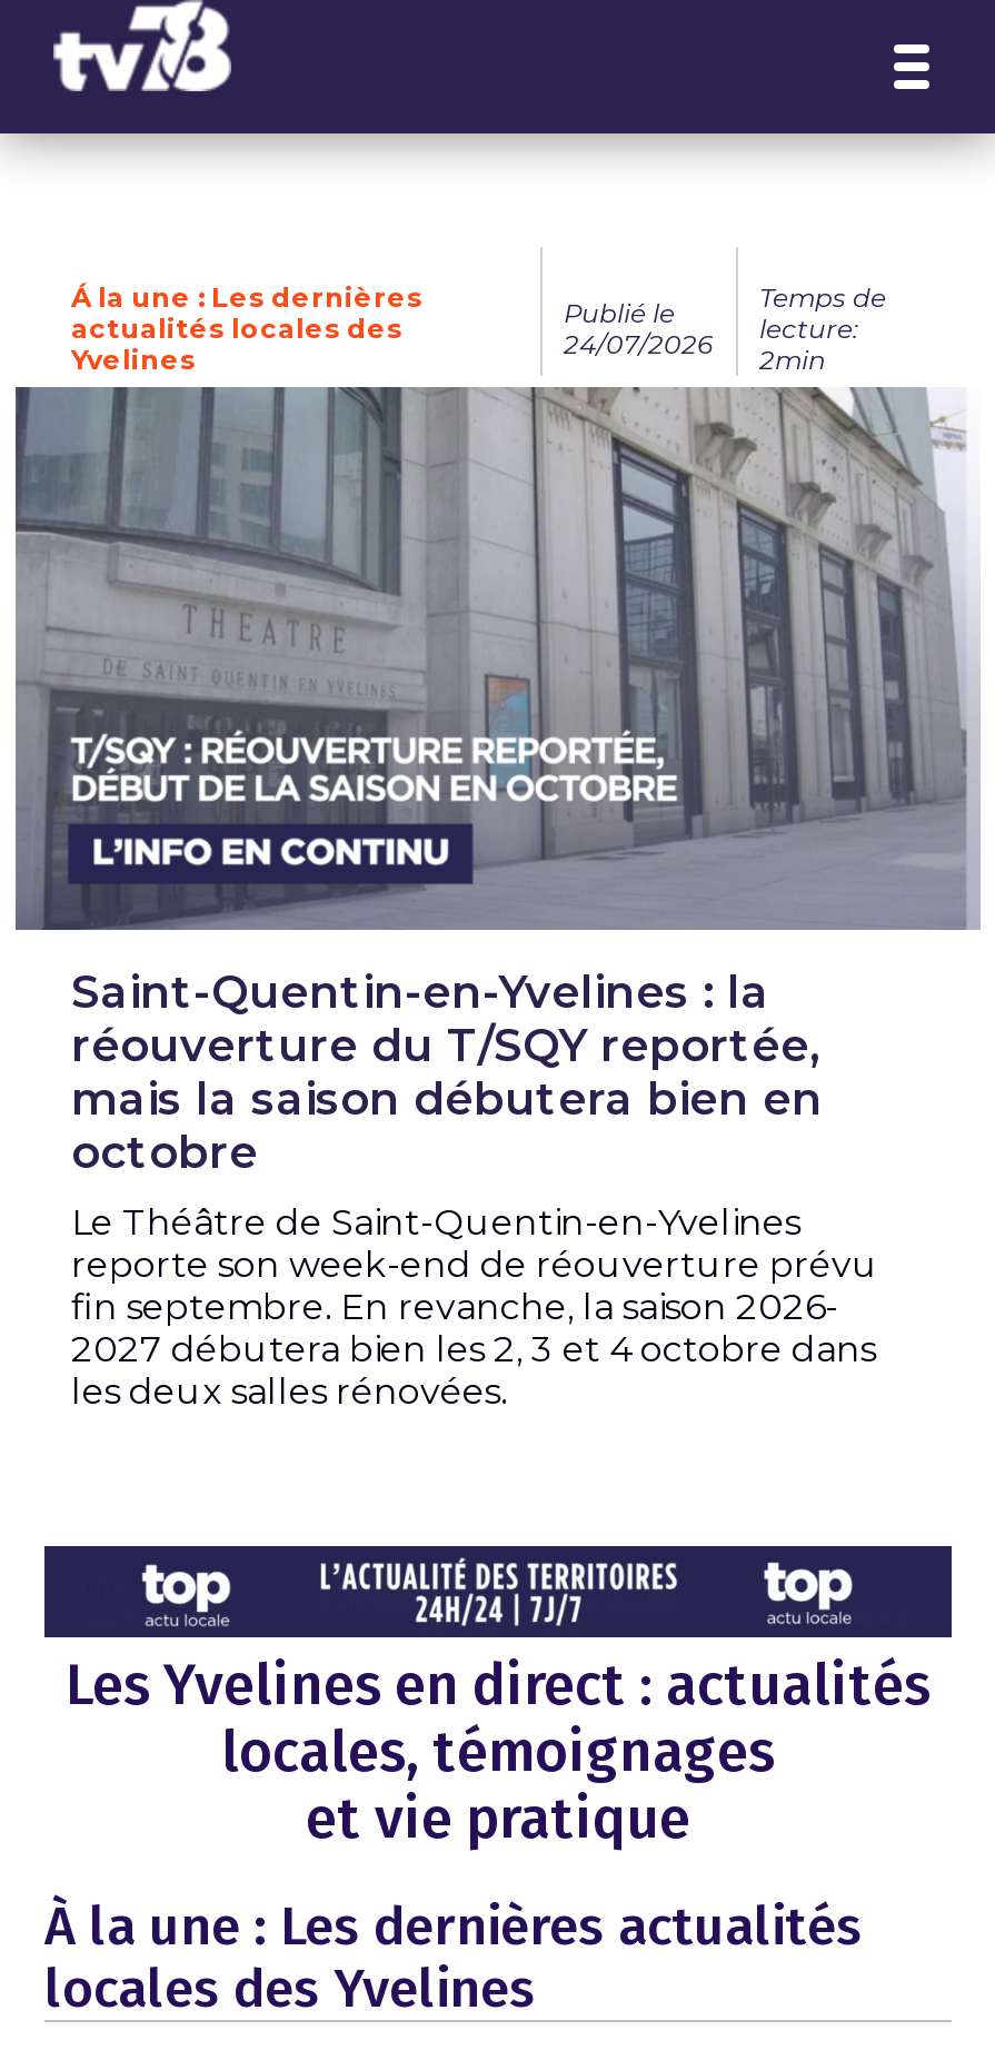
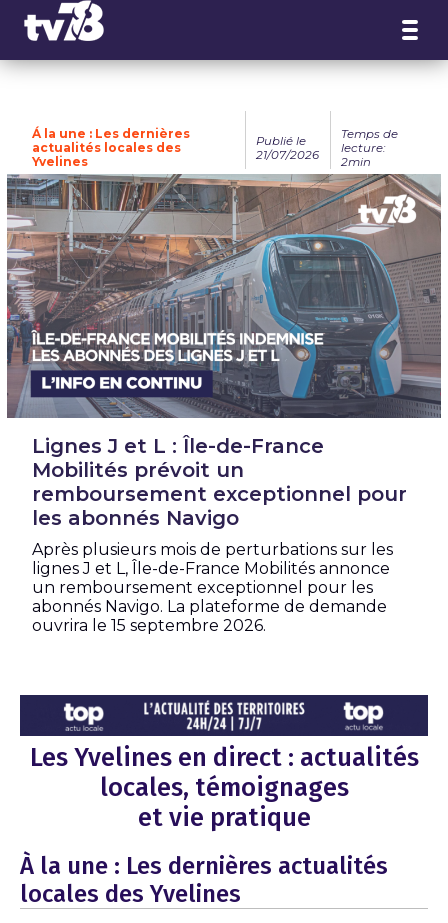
- 24/07/2026 lecture: 2min
+ 21/07/2026 lecture: 2min

- [image]
- Saint-Quentin-en-Yvelines : la
- réouverture du T/SQY reportée,
- mais la saison débutera bien en
- octobre
- Le Théâtre de Saint-Quentin-en-Yvelines
- reporte son week-end de réouverture prévu
- fin septembre. En revanche, la saison 2026-
- 2027 débutera bien les 2, 3 et 4 octobre dans
- les deux salles rénovées.
+ [image]
+ Lignes J et L : Île-de-France
+ Mobilités prévoit un
+ remboursement exceptionnel pour
+ les abonnés Navigo
+ Après plusieurs mois de perturbations sur les
+ lignes J et L, Île-de-France Mobilités annonce
+ un remboursement exceptionnel pour les
+ abonnés Navigo. La plateforme de demande
+ ouvrira le 15 septembre 2026.
